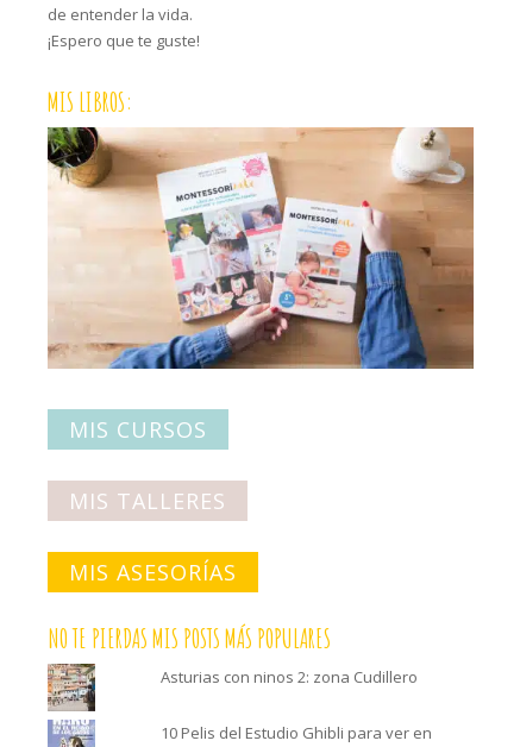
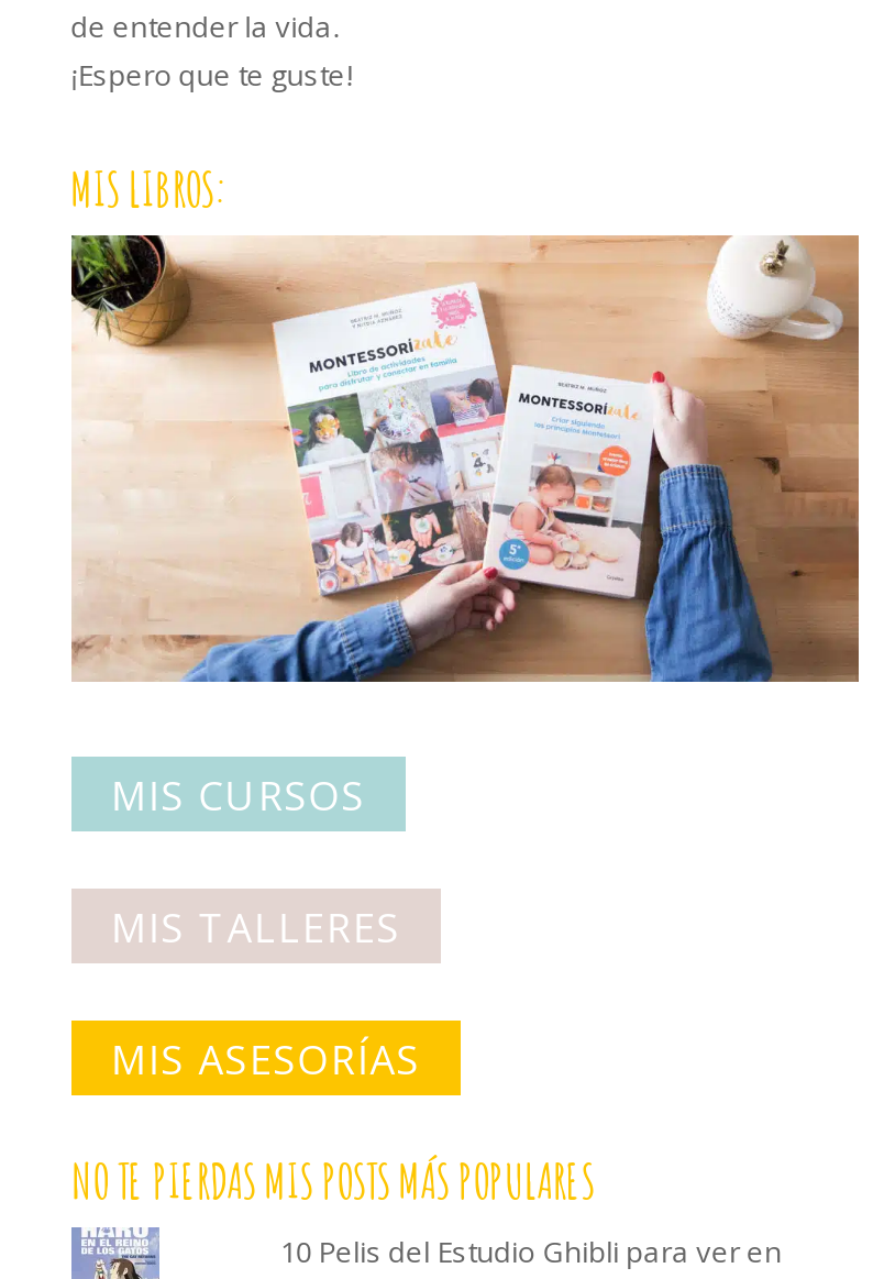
- [image]

- Asturias con ninos 2: zona Cudillero
